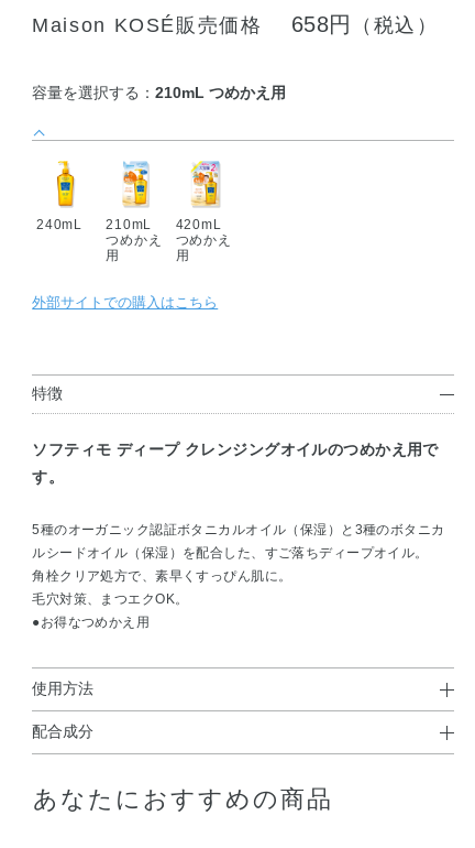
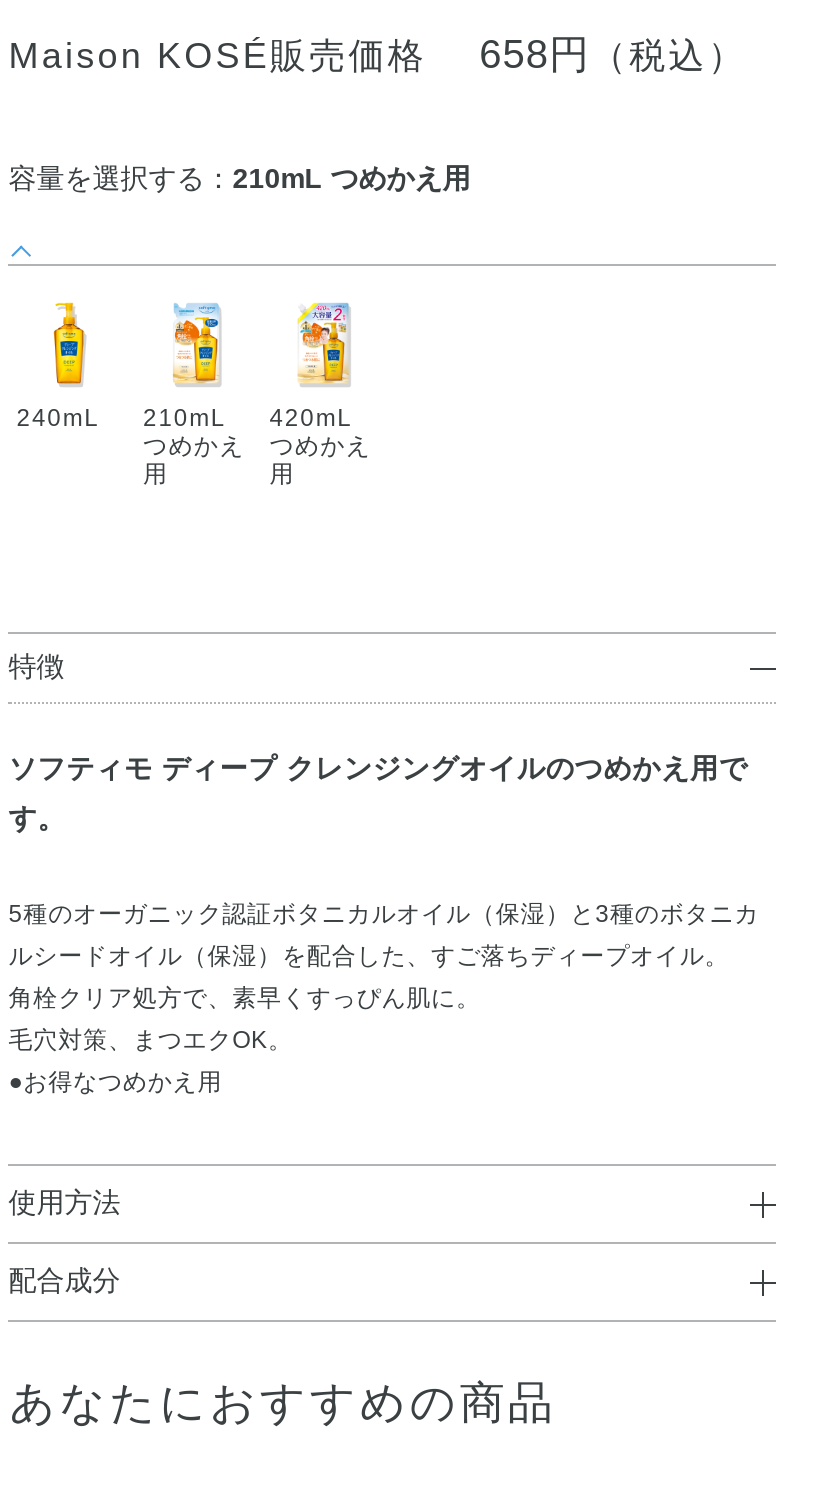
- 外部サイトでの購入はこちら
